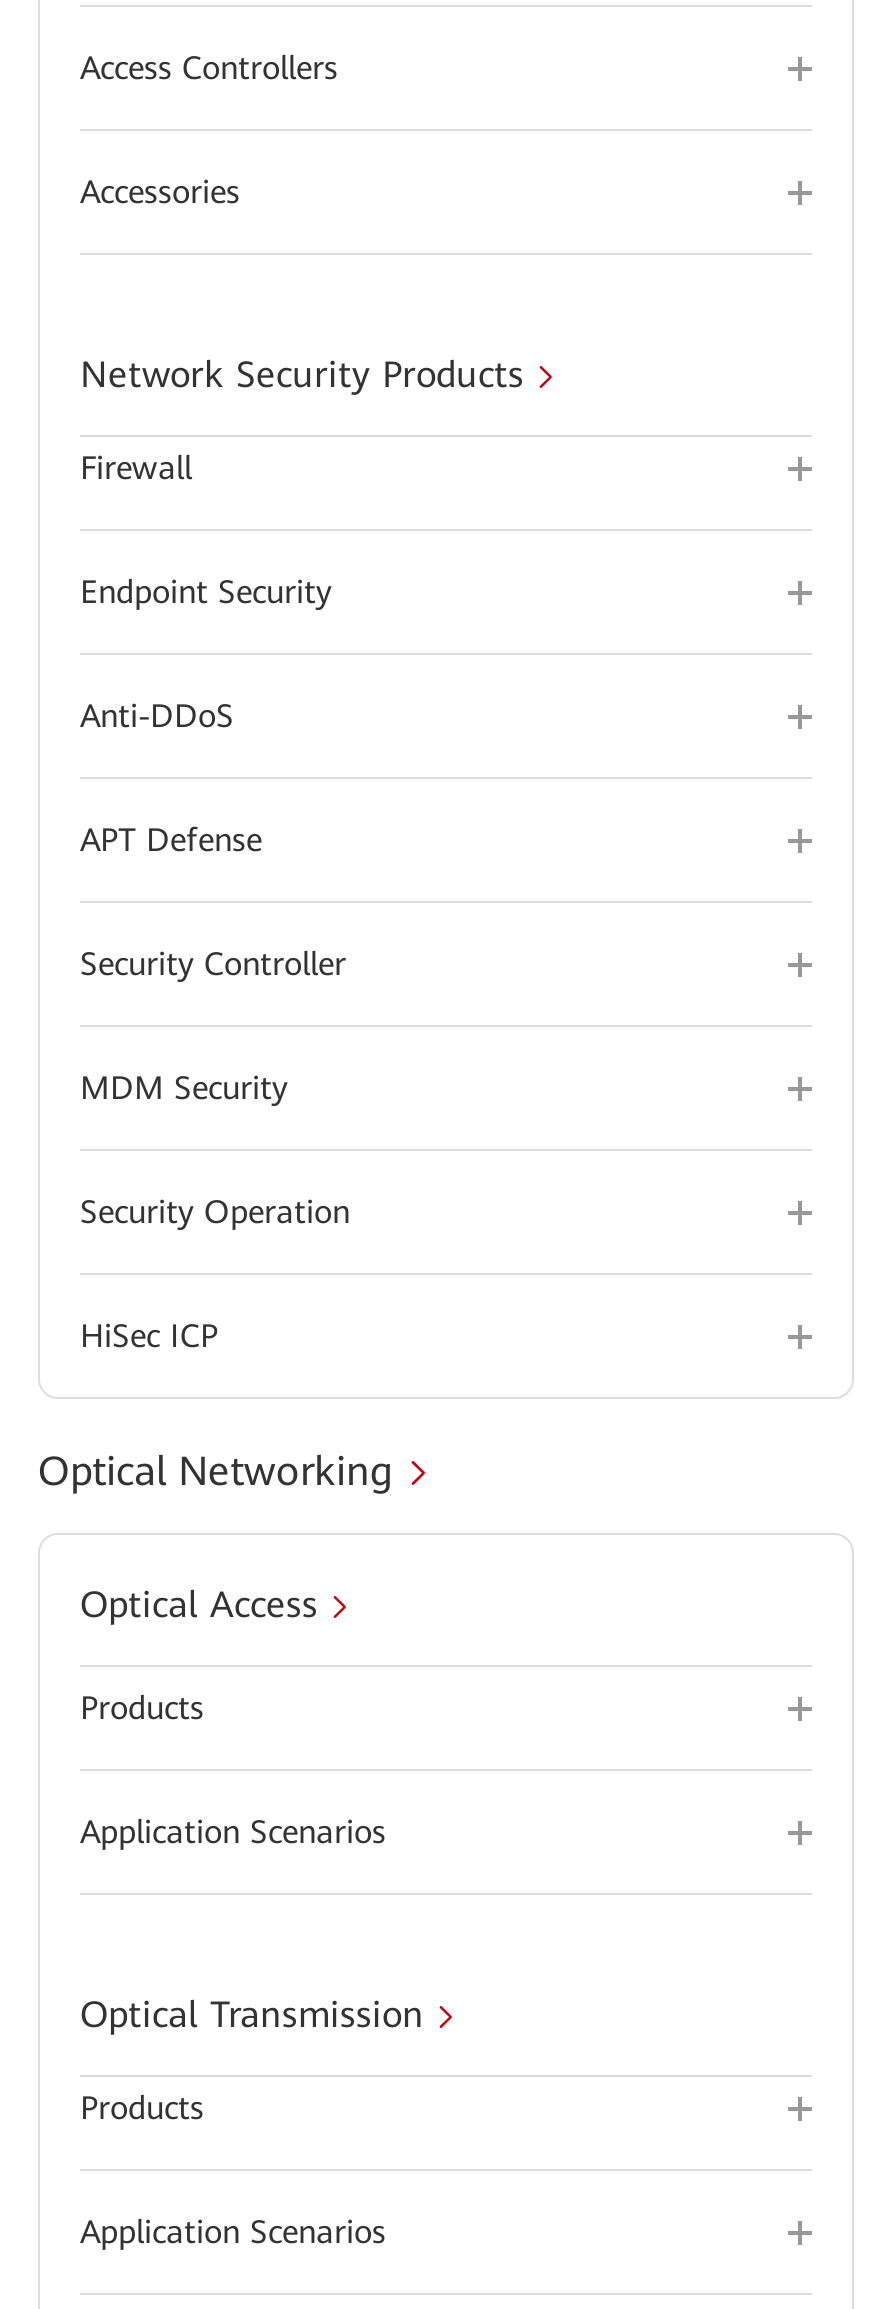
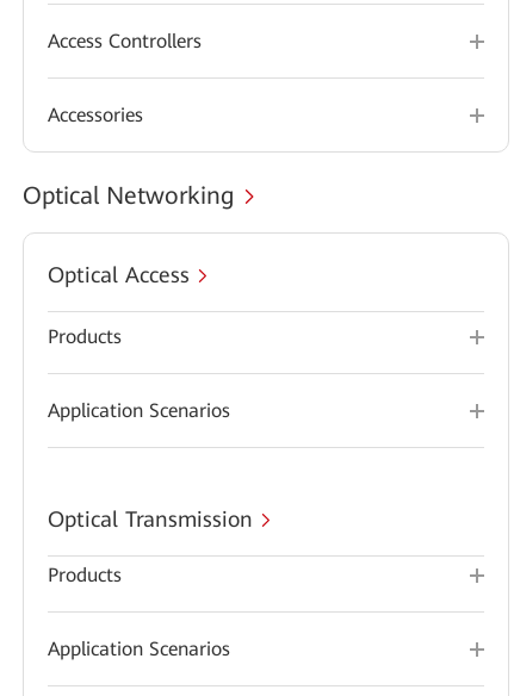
- Network Security Products
- Firewall
- Endpoint Security
- Anti-DDoS
- APT Defense
- Security Controller
- MDM Security
- Security Operation
- HiSec ICP
